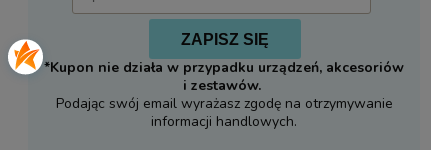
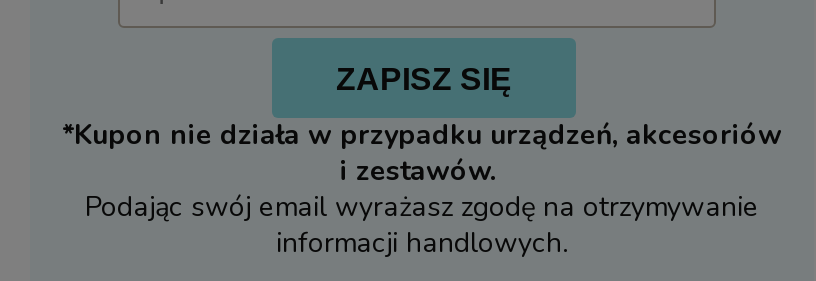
- [image]
